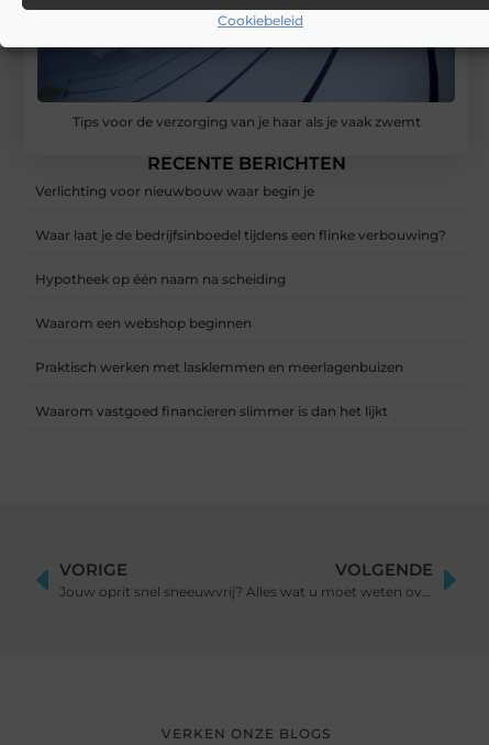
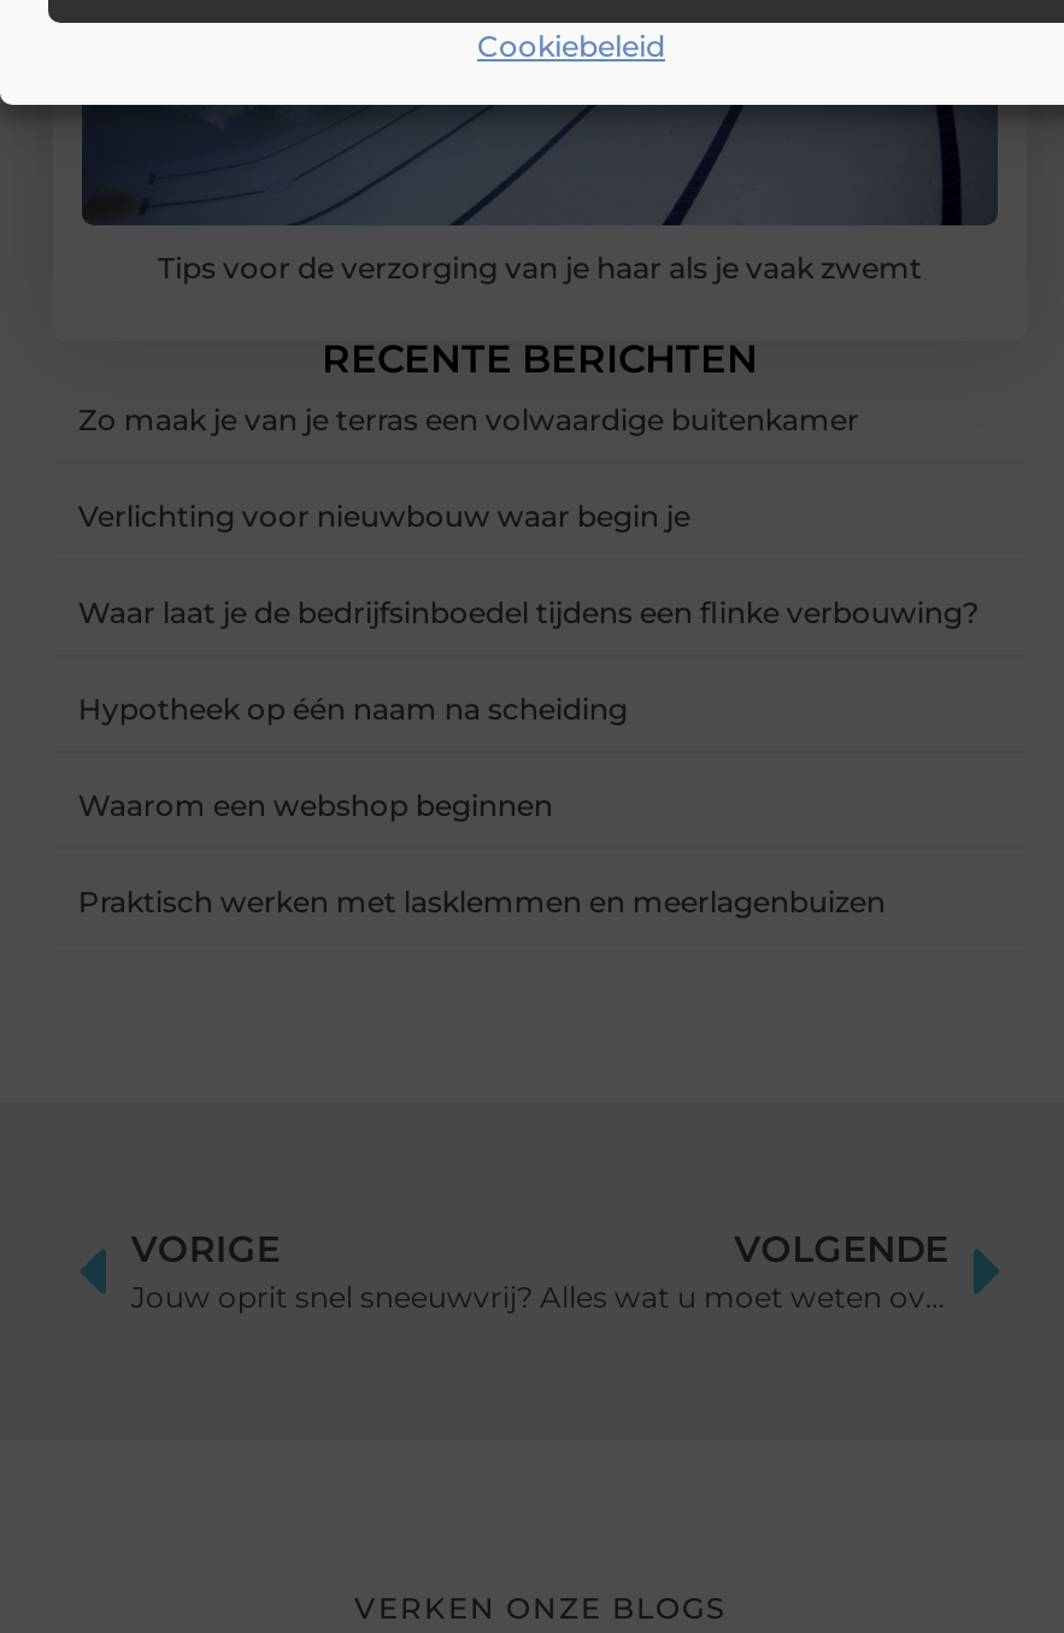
+ Zo maak je van je terras een volwaardige buitenkamer

moved down: Verlichting voor nieuwbouw waar begin je | Waar laat je de bedrijfsinboedel tijdens een flinke verbouwing? | Hypotheek op één naam na scheiding | Waarom een webshop beginnen | Praktisch werken met lasklemmen en meerlagenbuizen

- Waarom vastgoed financieren slimmer is dan het lijkt
